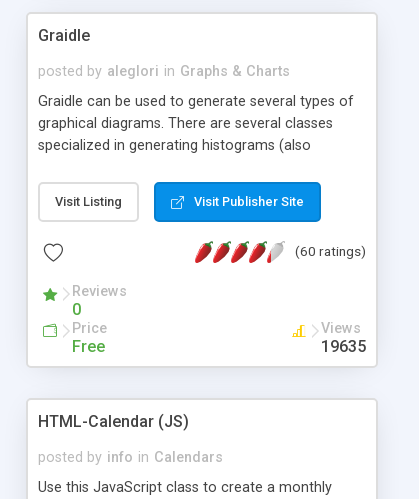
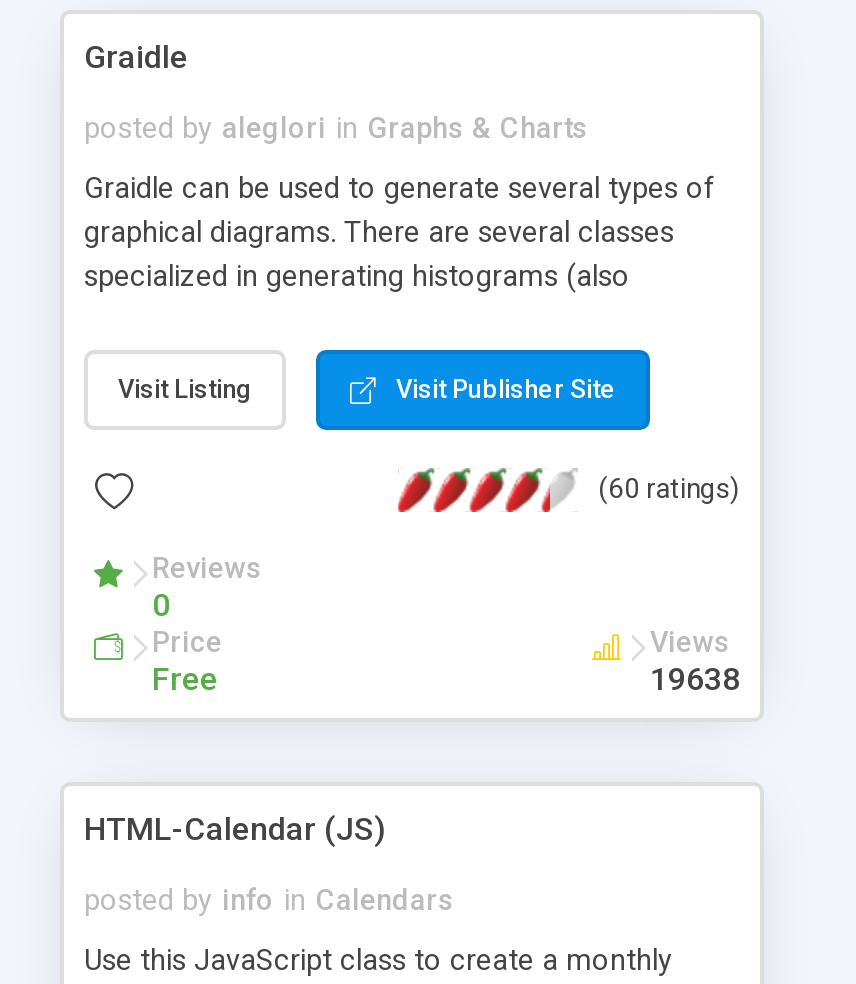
- 19635
+ 19638
